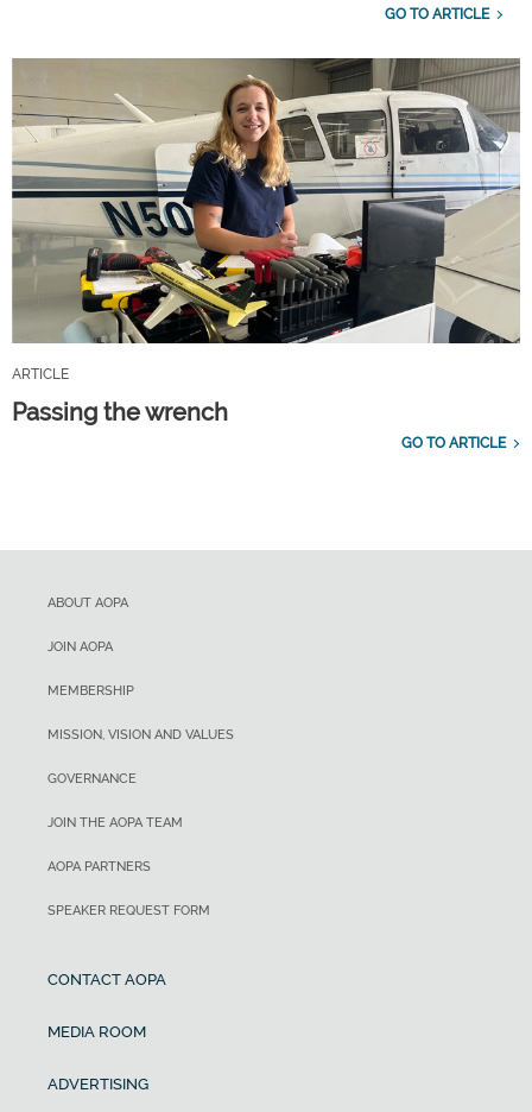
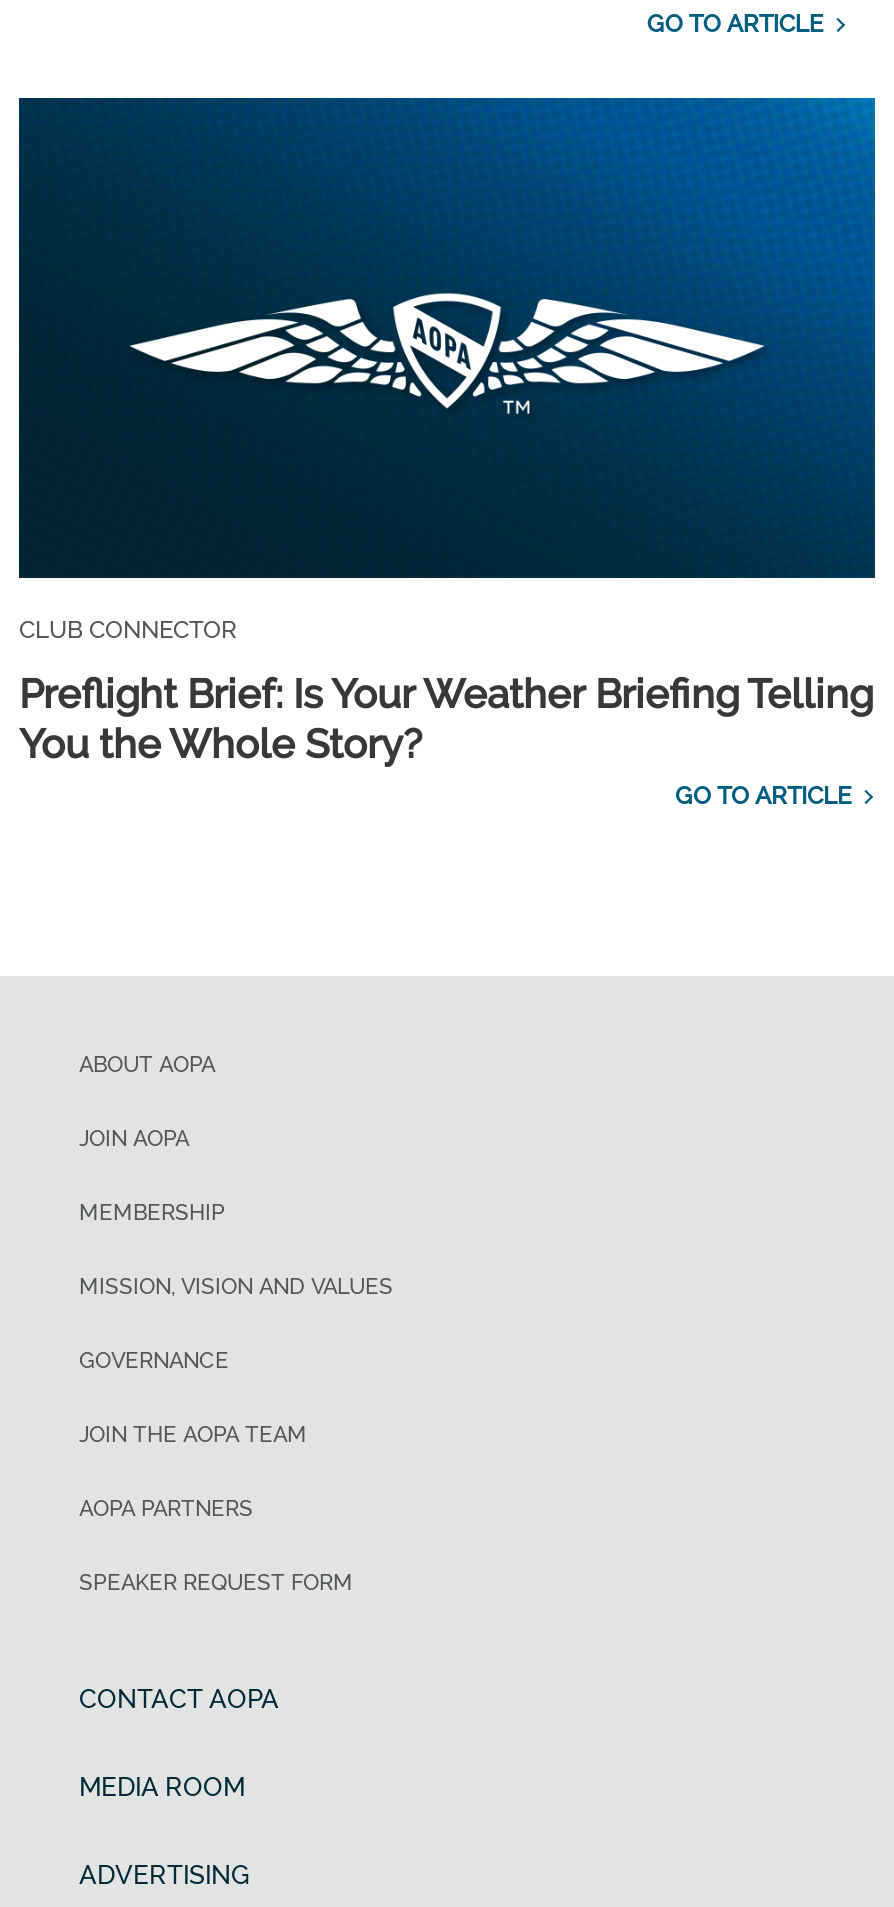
- [image]
- ARTICLE
+ [image]
+ CLUB CONNECTOR

- Passing the wrench
+ Preflight Brief: Is Your Weather Briefing Telling
+ You the Whole Story?
